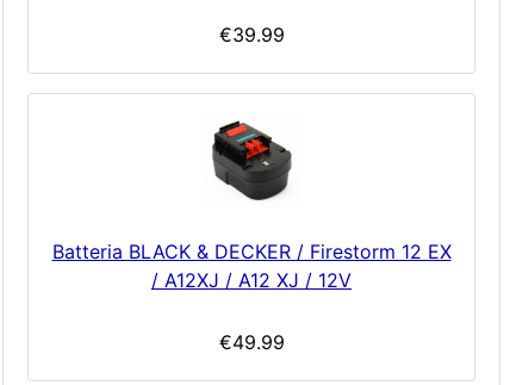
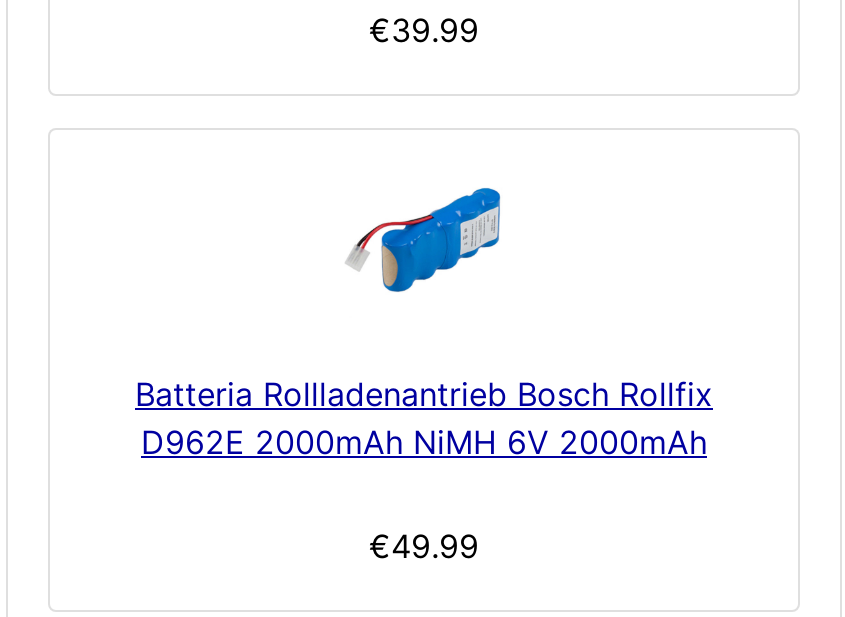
- [image]
- Batteria BLACK & DECKER / Firestorm 12 EX
- / A12XJ / A12 XJ / 12V
+ [image]
+ Batteria Rollladenantrieb Bosch Rollfix
+ D962E 2000mAh NiMH 6V 2000mAh
